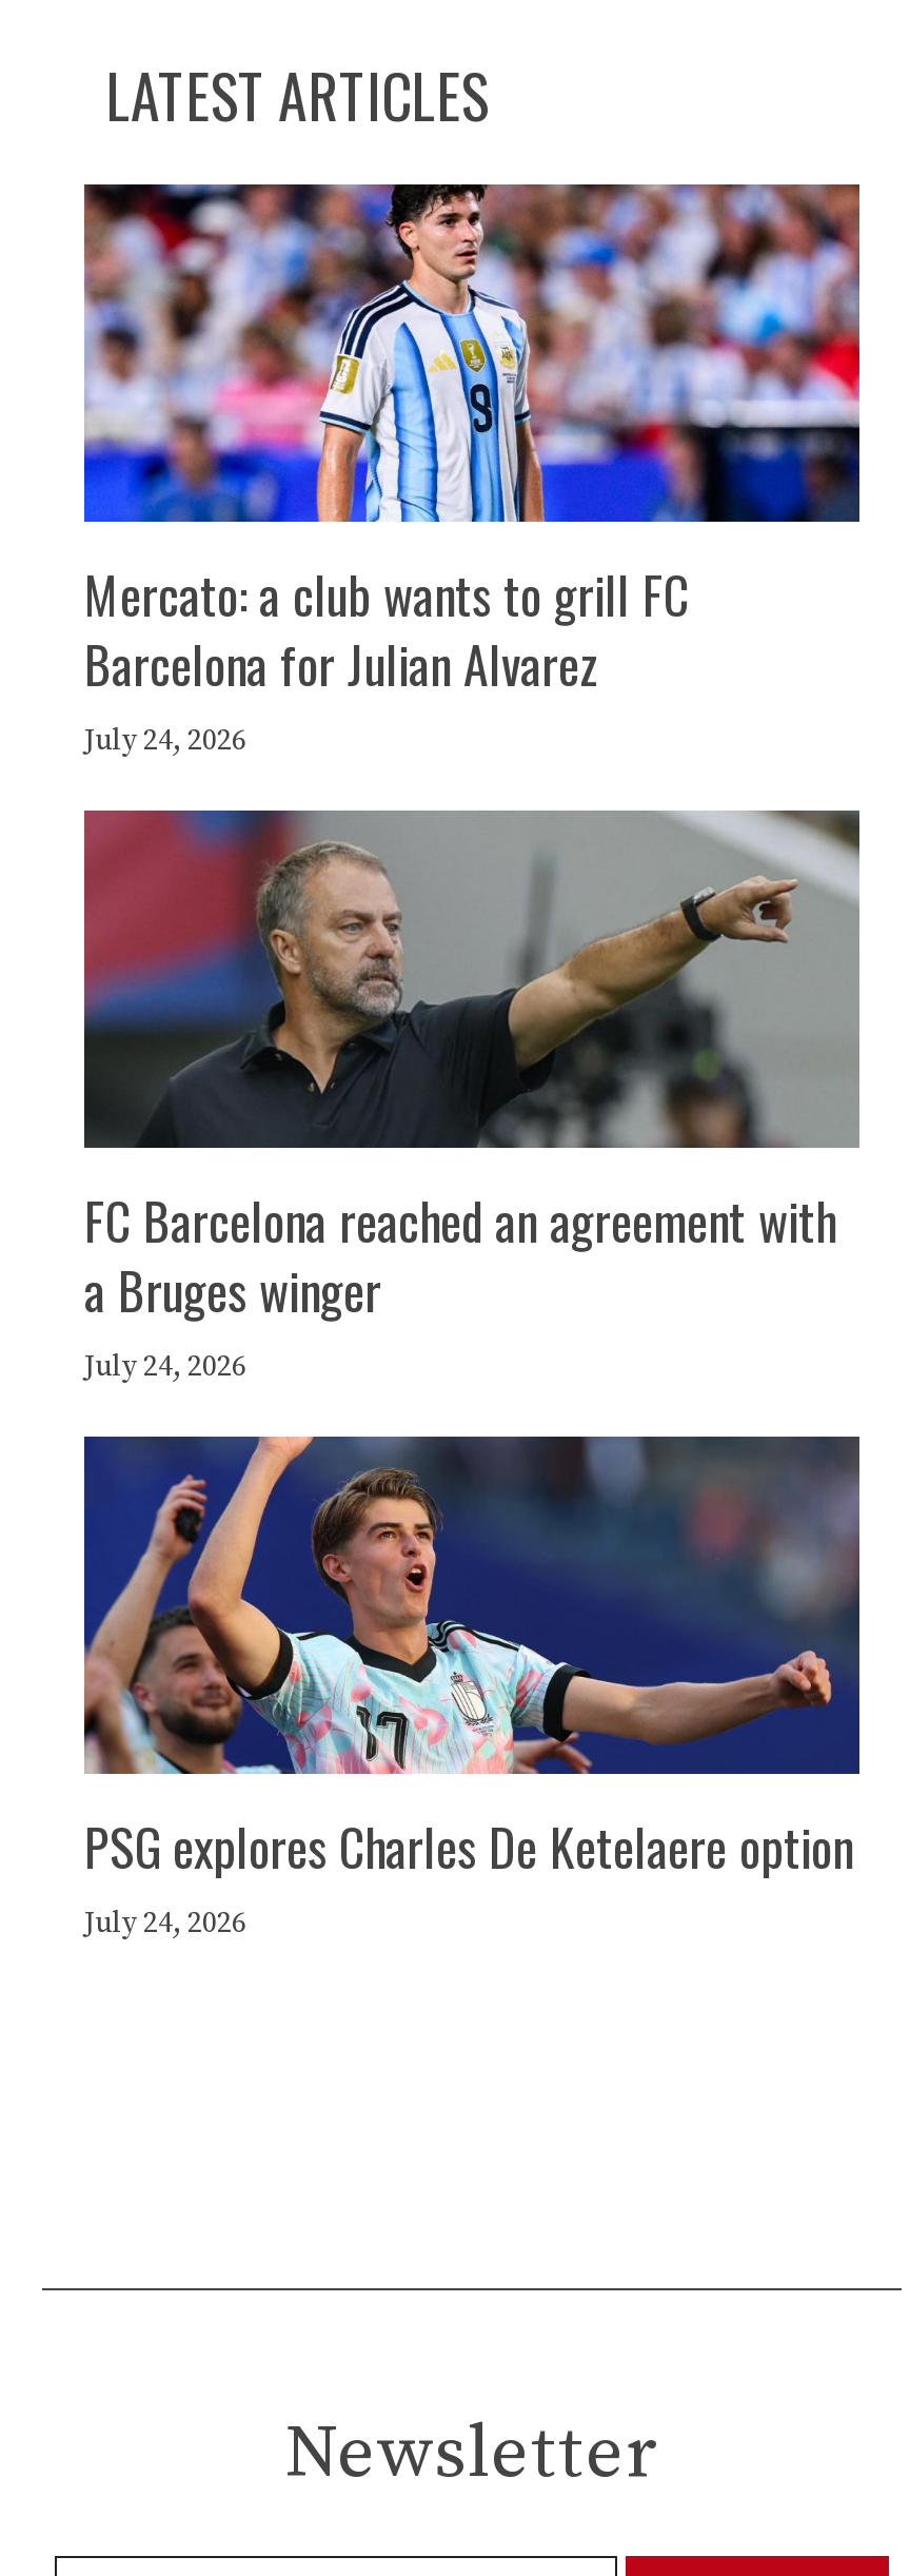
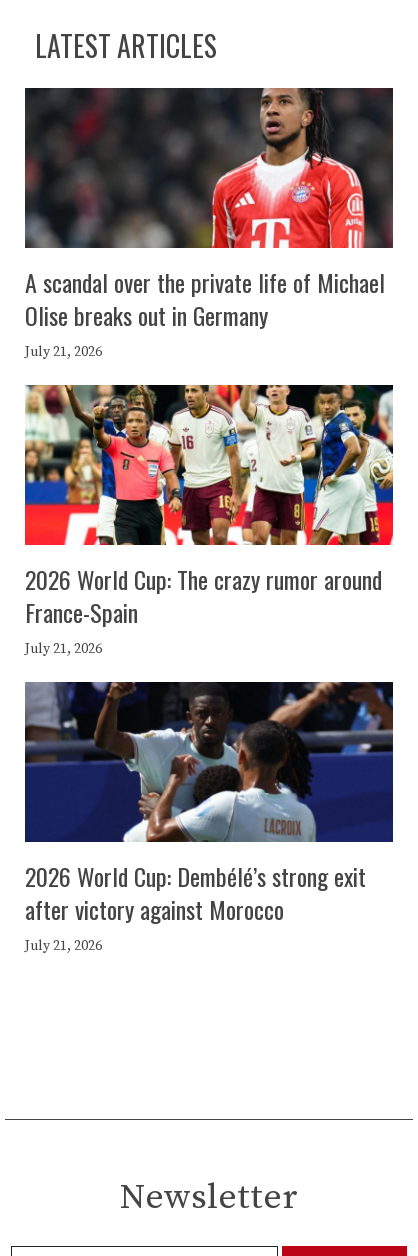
- [image]
+ [image]

- Mercato: a club wants to grill FC
- Barcelona for Julian Alvarez
- July 24, 2026
+ A scandal over the private life of Michael
+ Olise breaks out in Germany
+ July 21, 2026

- [image]
+ [image]

- FC Barcelona reached an agreement with
- a Bruges winger
- July 24, 2026
+ 2026 World Cup: The crazy rumor around
+ France-Spain
+ July 21, 2026

- [image]
+ [image]

- PSG explores Charles De Ketelaere option
- July 24, 2026
+ 2026 World Cup: Dembélé’s strong exit
+ after victory against Morocco
+ July 21, 2026
